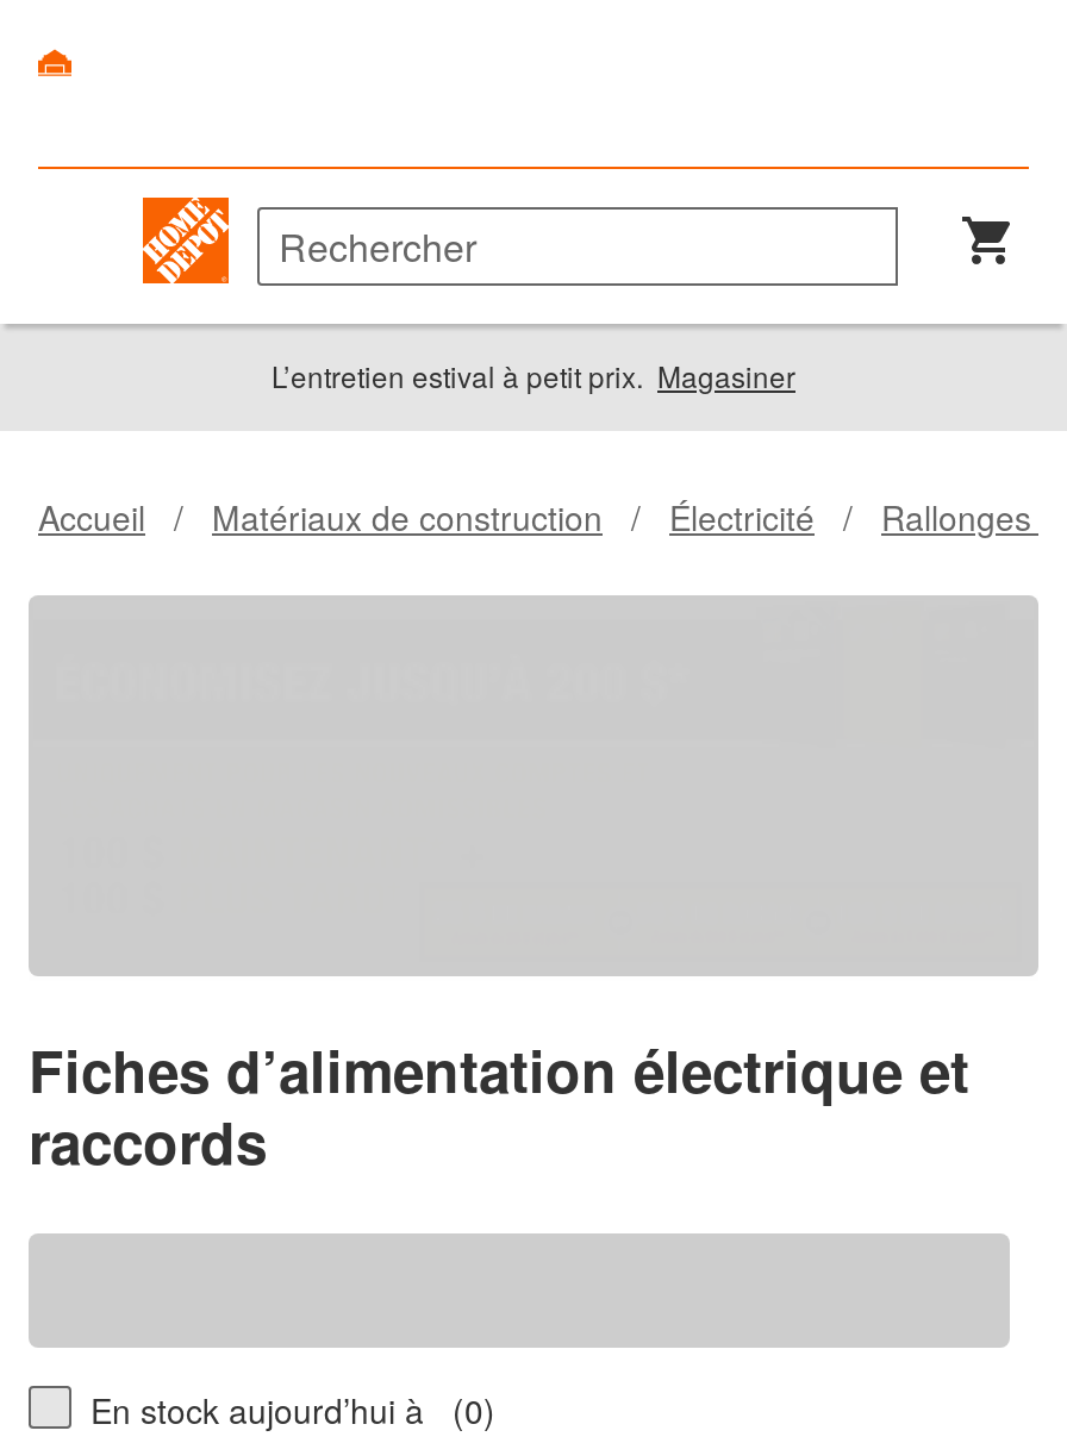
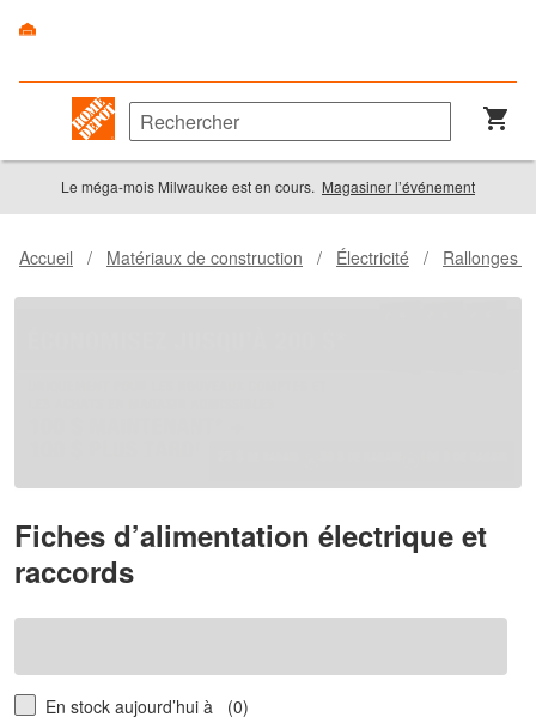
- L’entretien estival à petit prix. Magasiner
+ Le méga-mois Milwaukee est en cours. Magasiner l’événement
